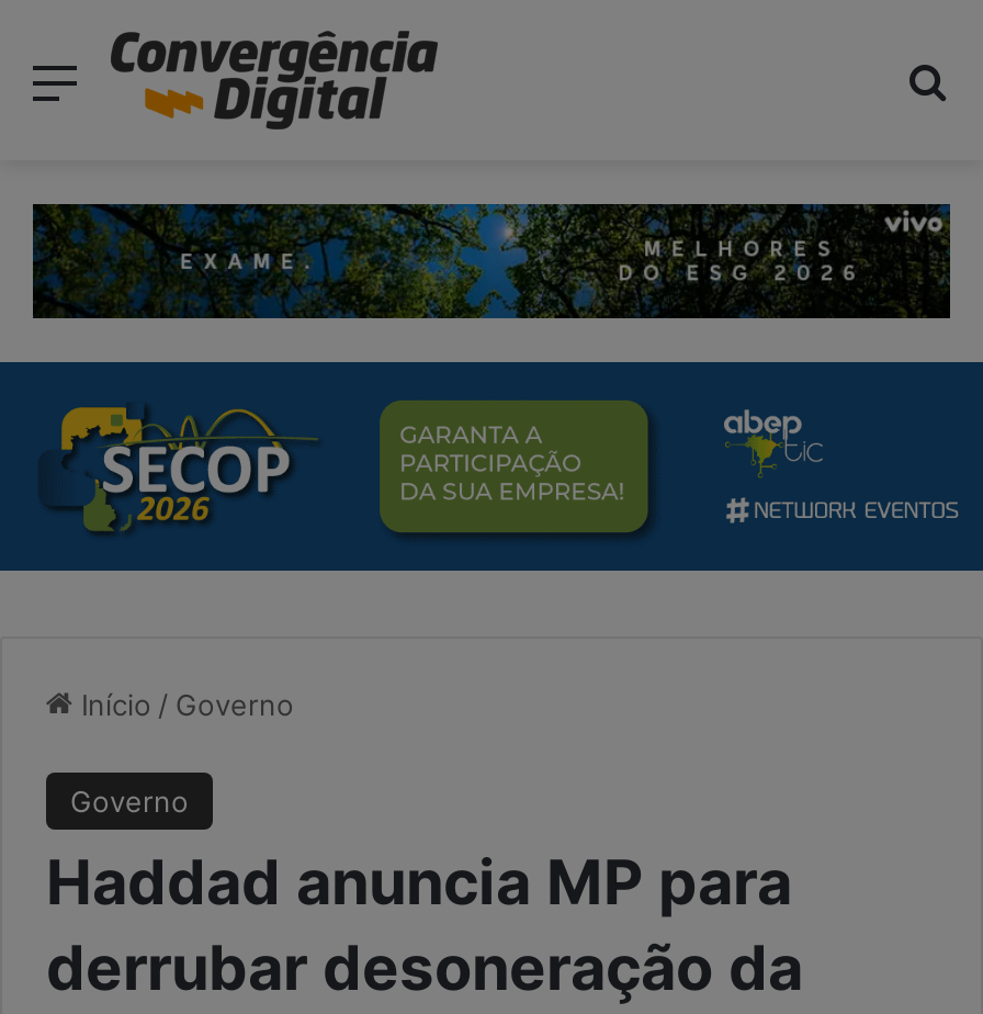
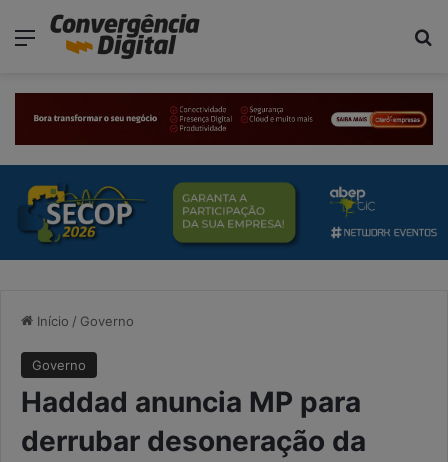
- [image]
+ [image]
